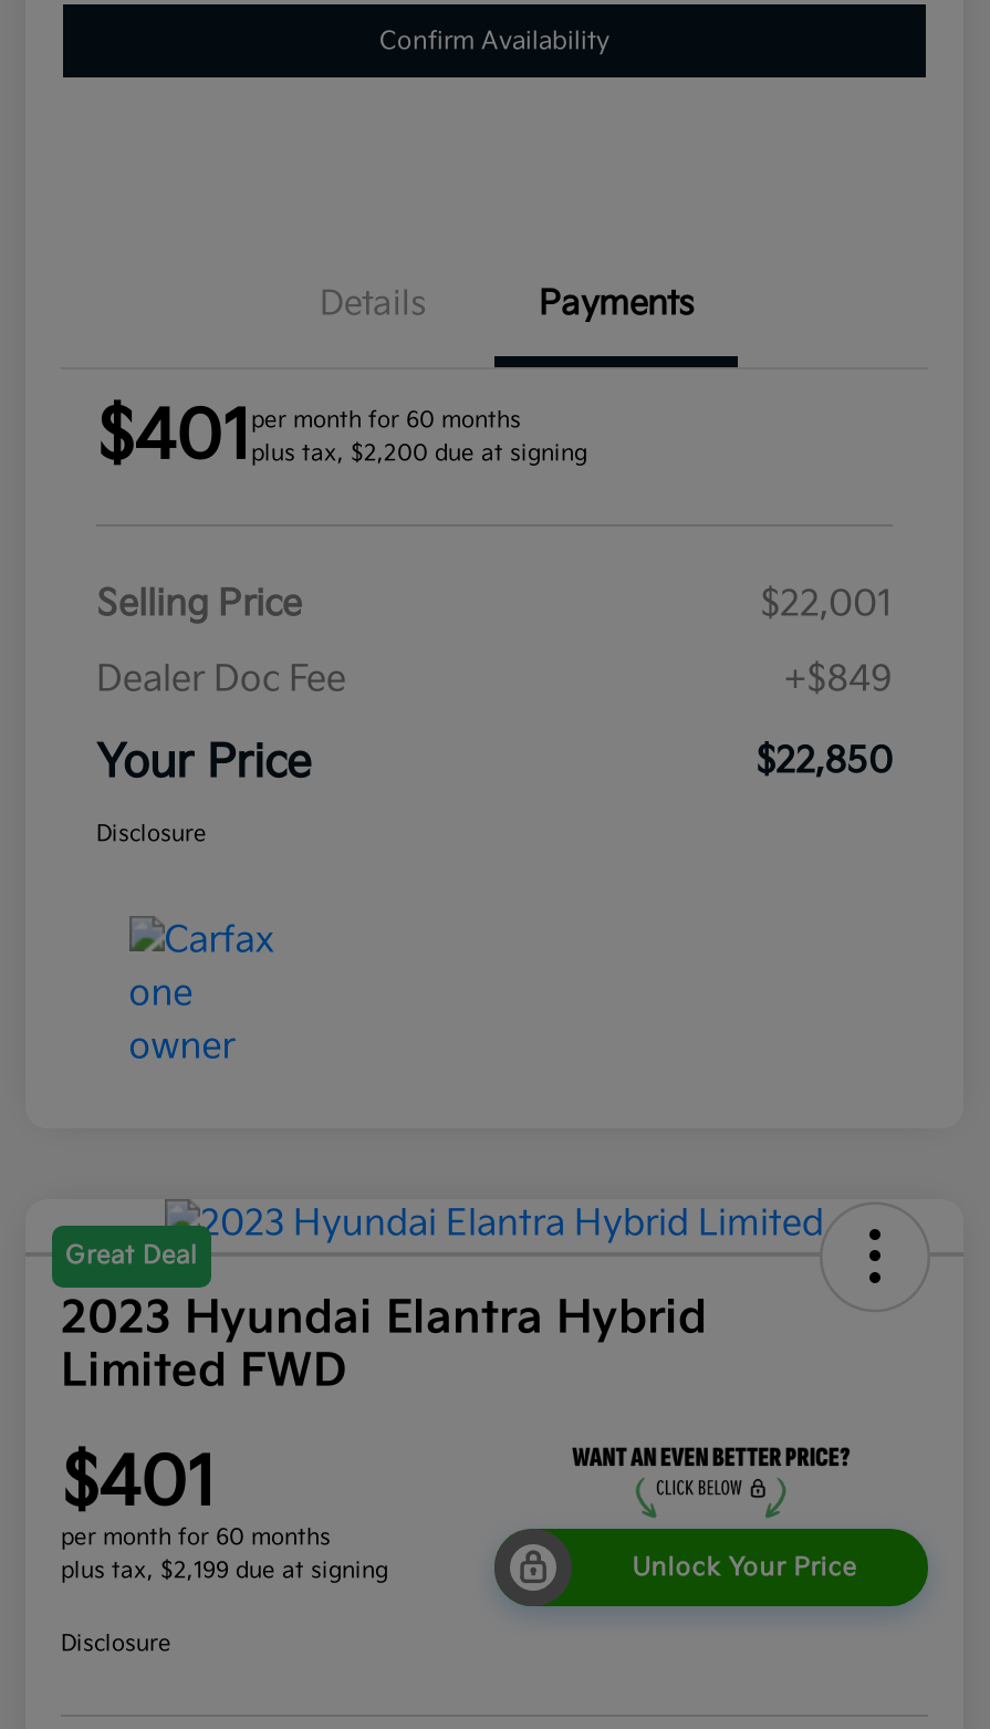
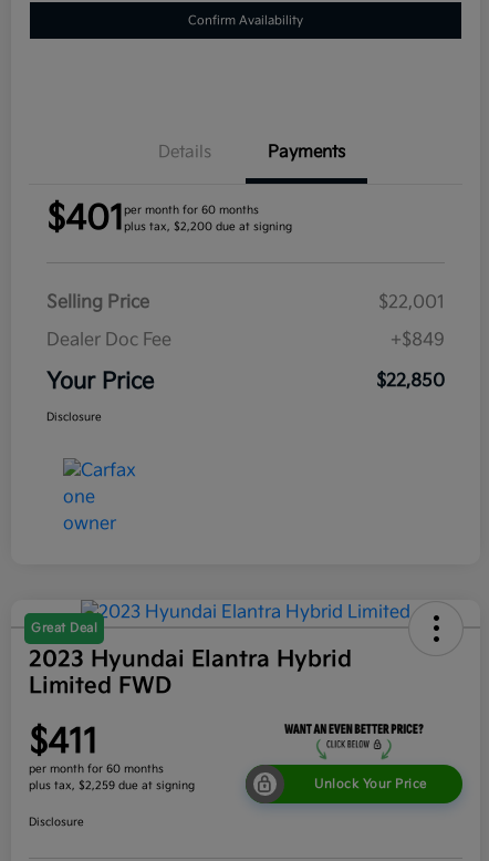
- $401
+ $411

- plus tax, $2,199 due at signing
+ plus tax, $2,259 due at signing
